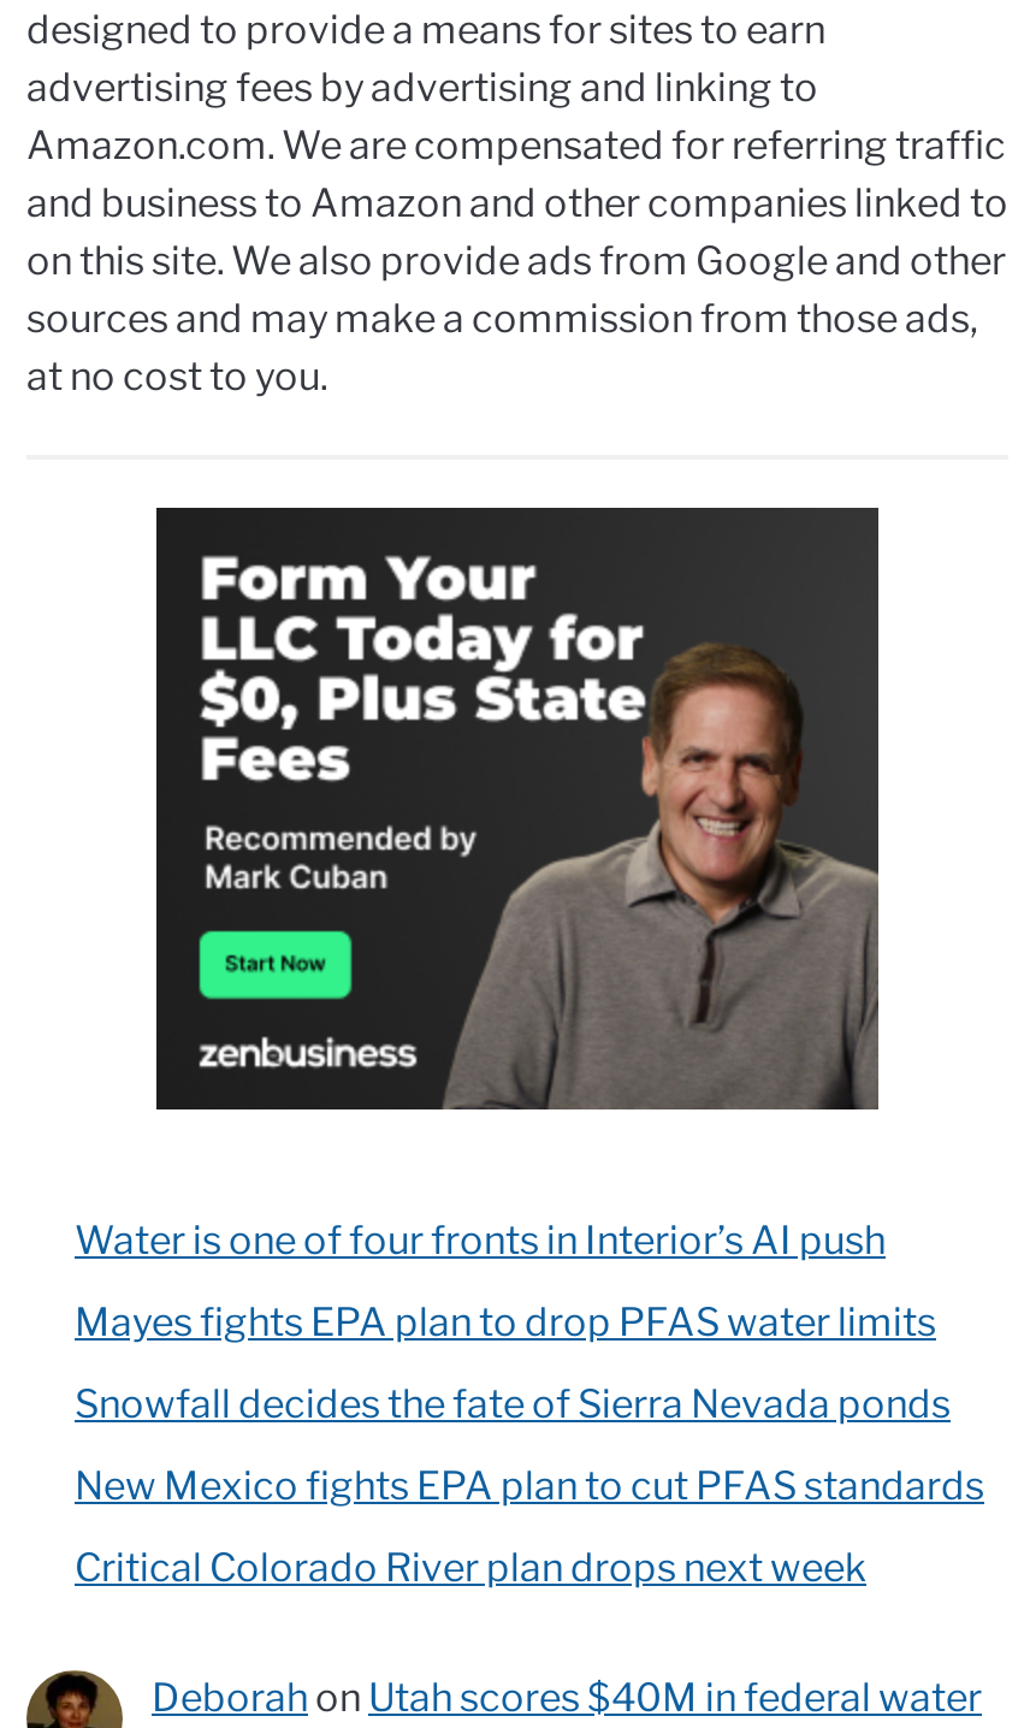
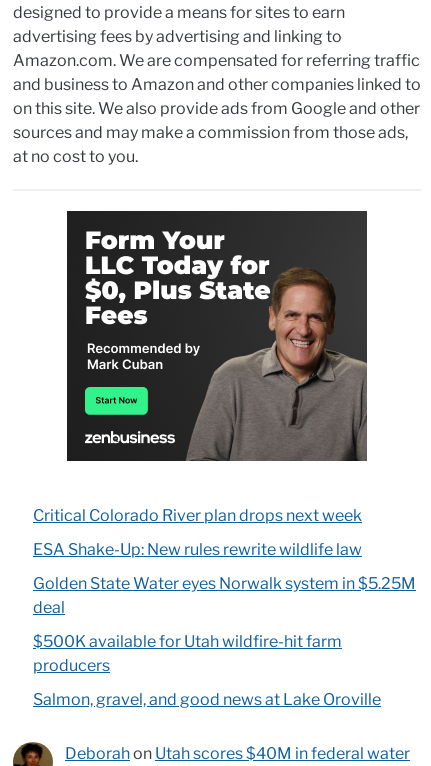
- Water is one of four fronts in Interior’s AI push
- Mayes fights EPA plan to drop PFAS water limits
- Snowfall decides the fate of Sierra Nevada ponds
- New Mexico fights EPA plan to cut PFAS standards

moved up: Critical Colorado River plan drops next week

+ ESA Shake-Up: New rules rewrite wildlife law
+ Golden State Water eyes Norwalk system in $5.25M
+ deal
+ $500K available for Utah wildfire-hit farm
+ producers
+ Salmon, gravel, and good news at Lake Oroville
